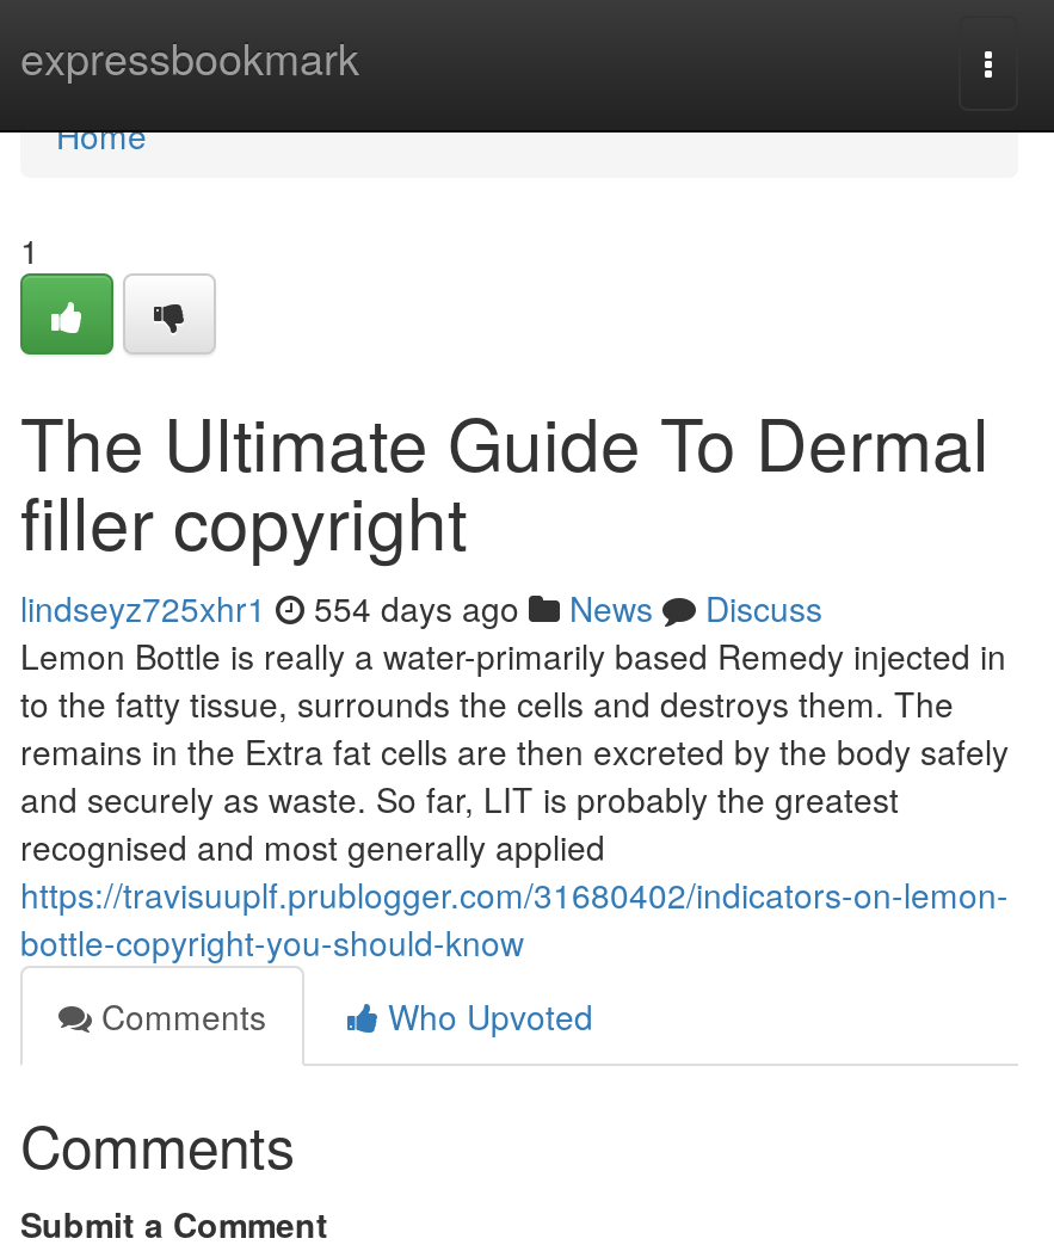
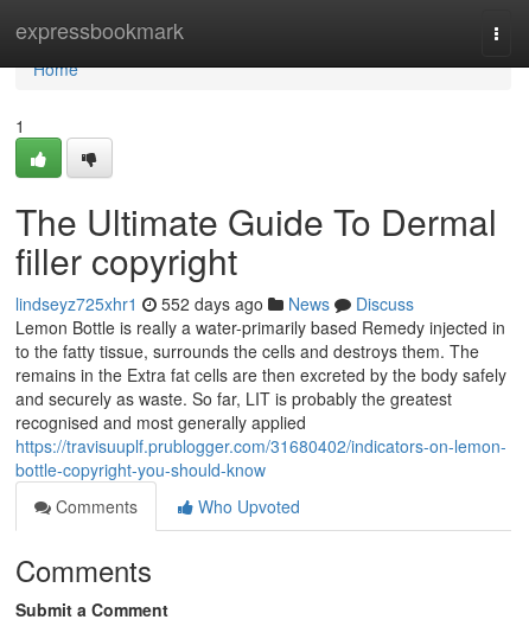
- lindseyz725xhr1 554 days ago News Discuss
+ lindseyz725xhr1 552 days ago News Discuss
